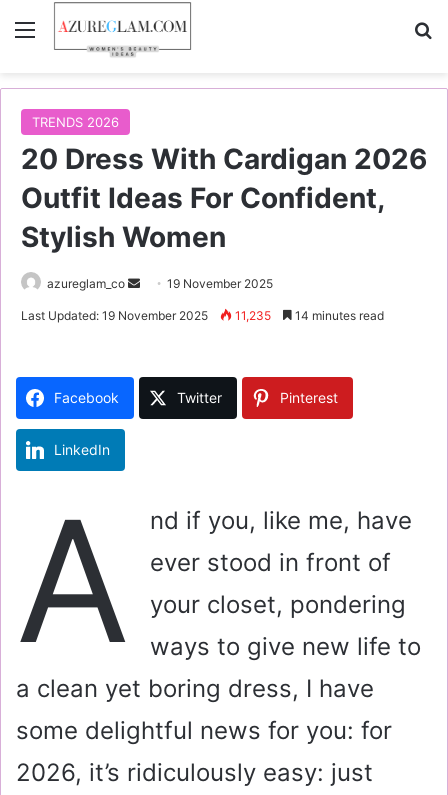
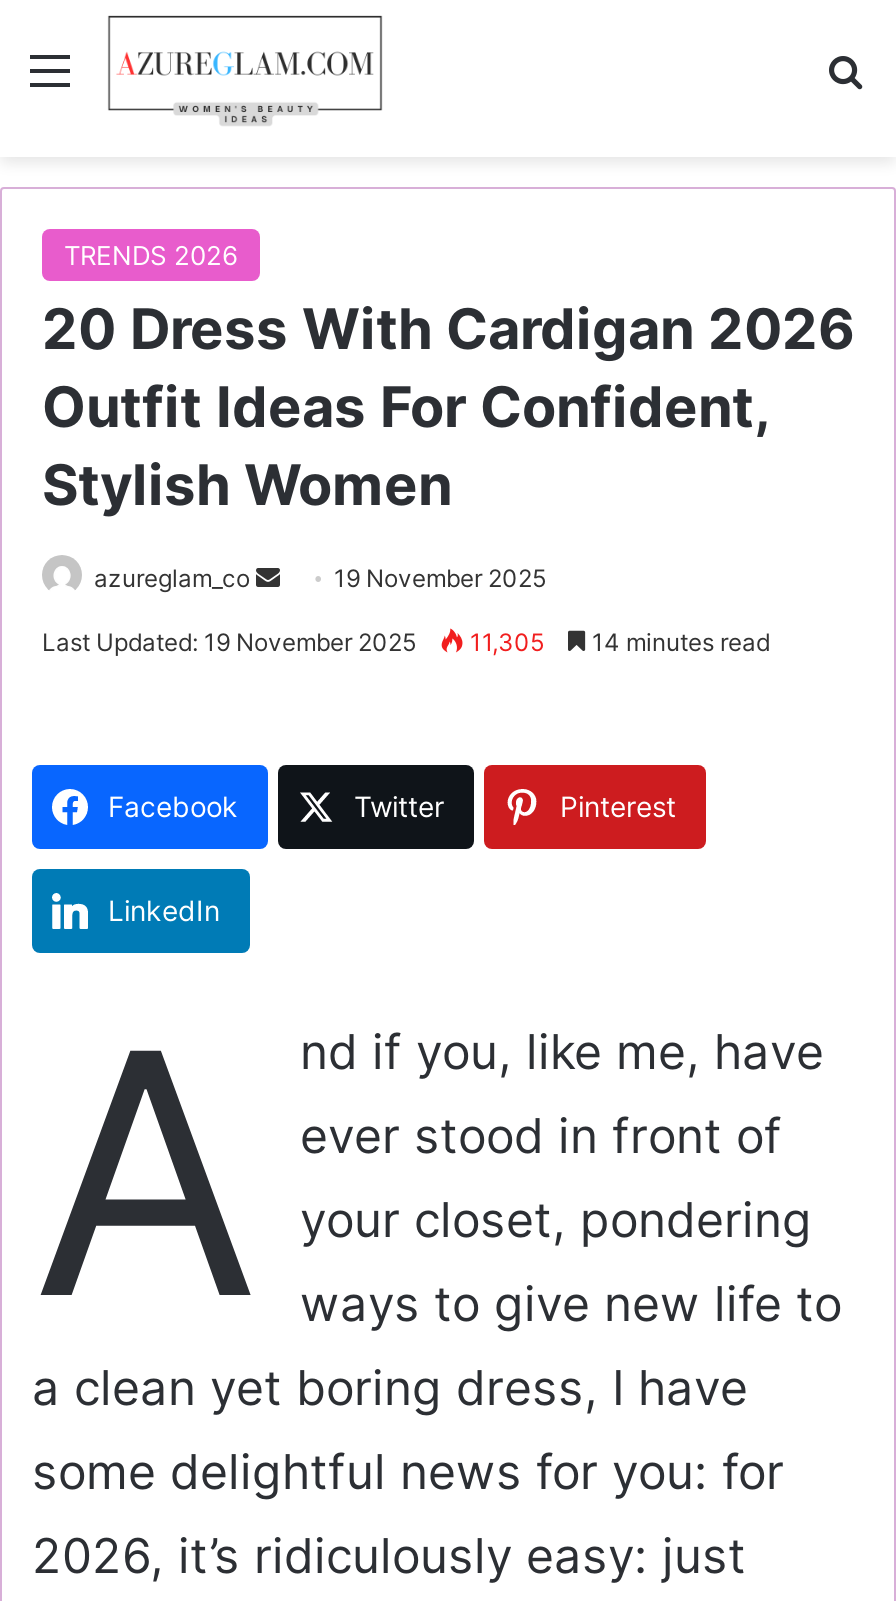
- Last Updated: 19 November 2025 11,235 14 minutes read
+ Last Updated: 19 November 2025 11,305 14 minutes read
